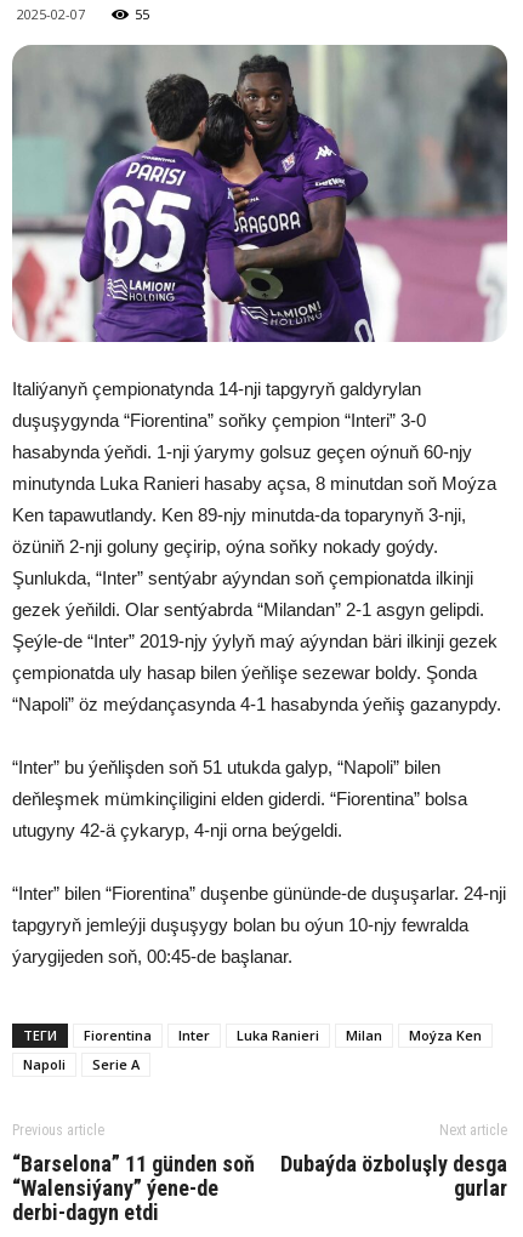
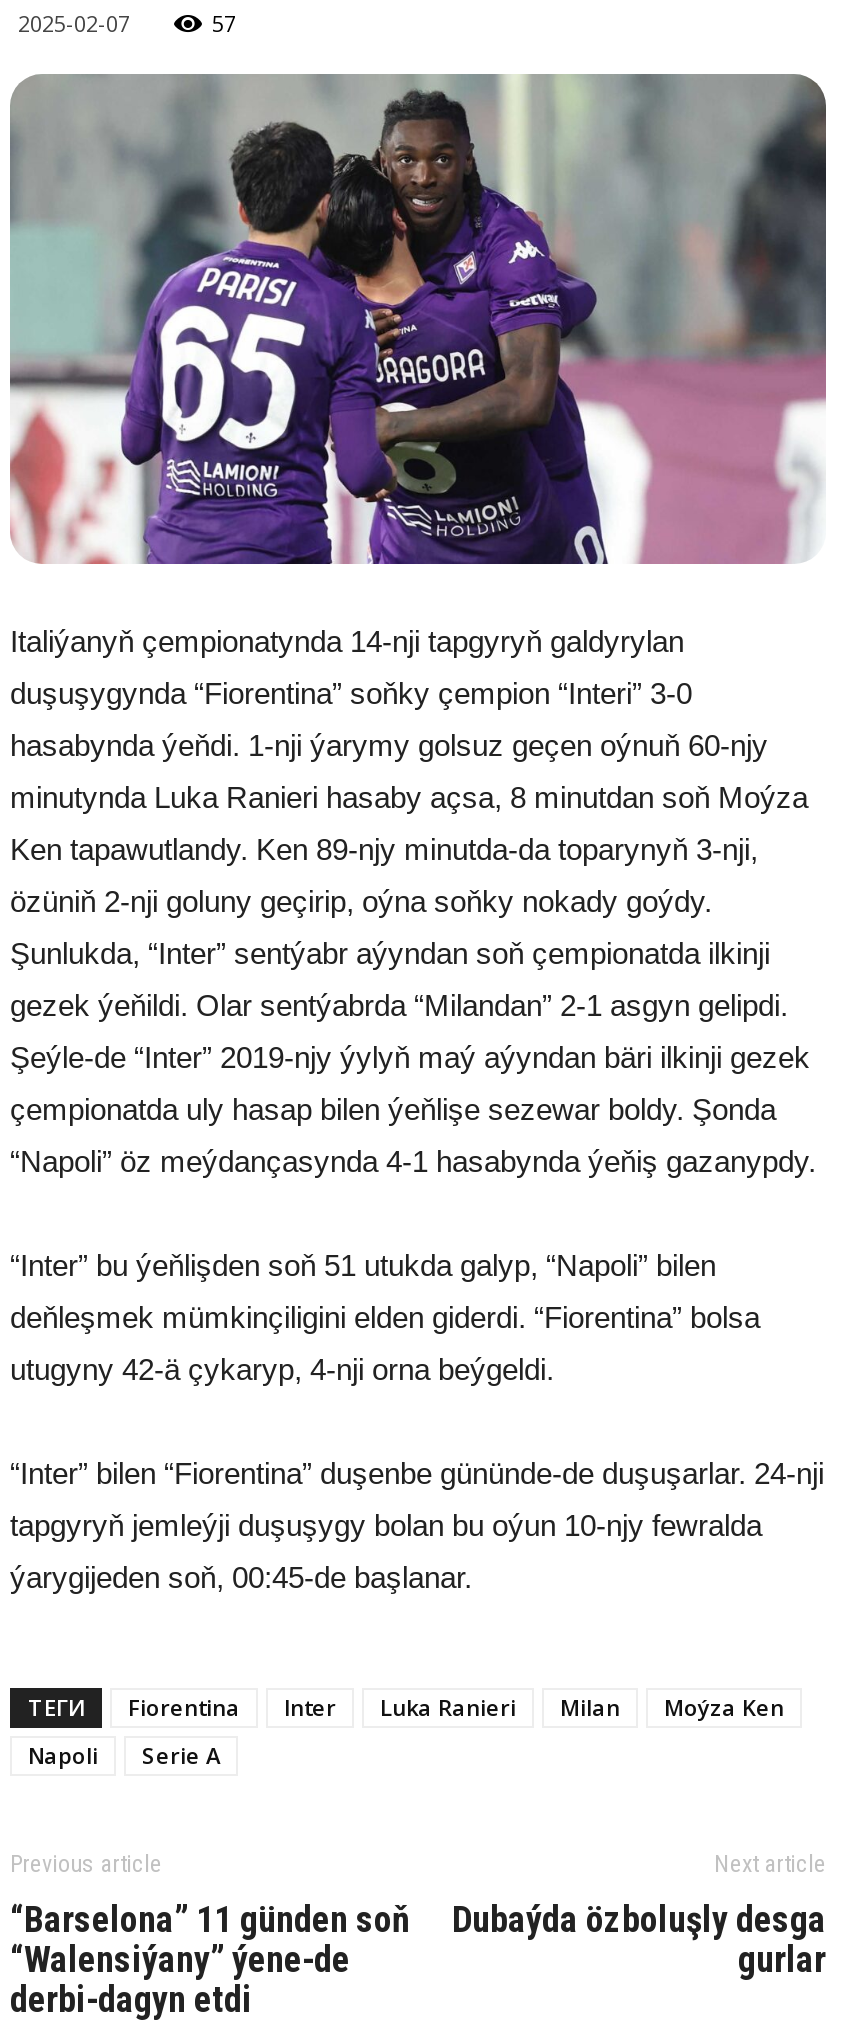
- 55
+ 57
